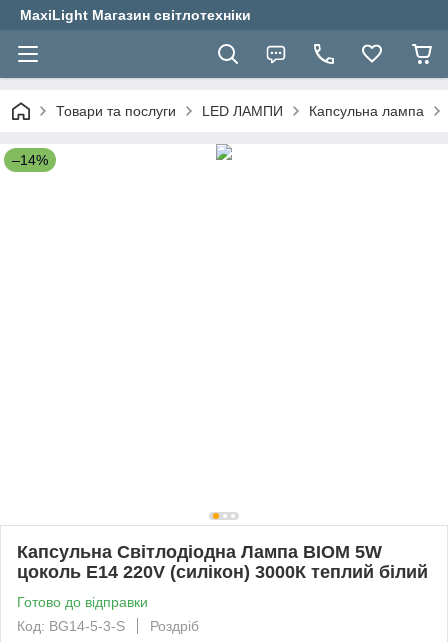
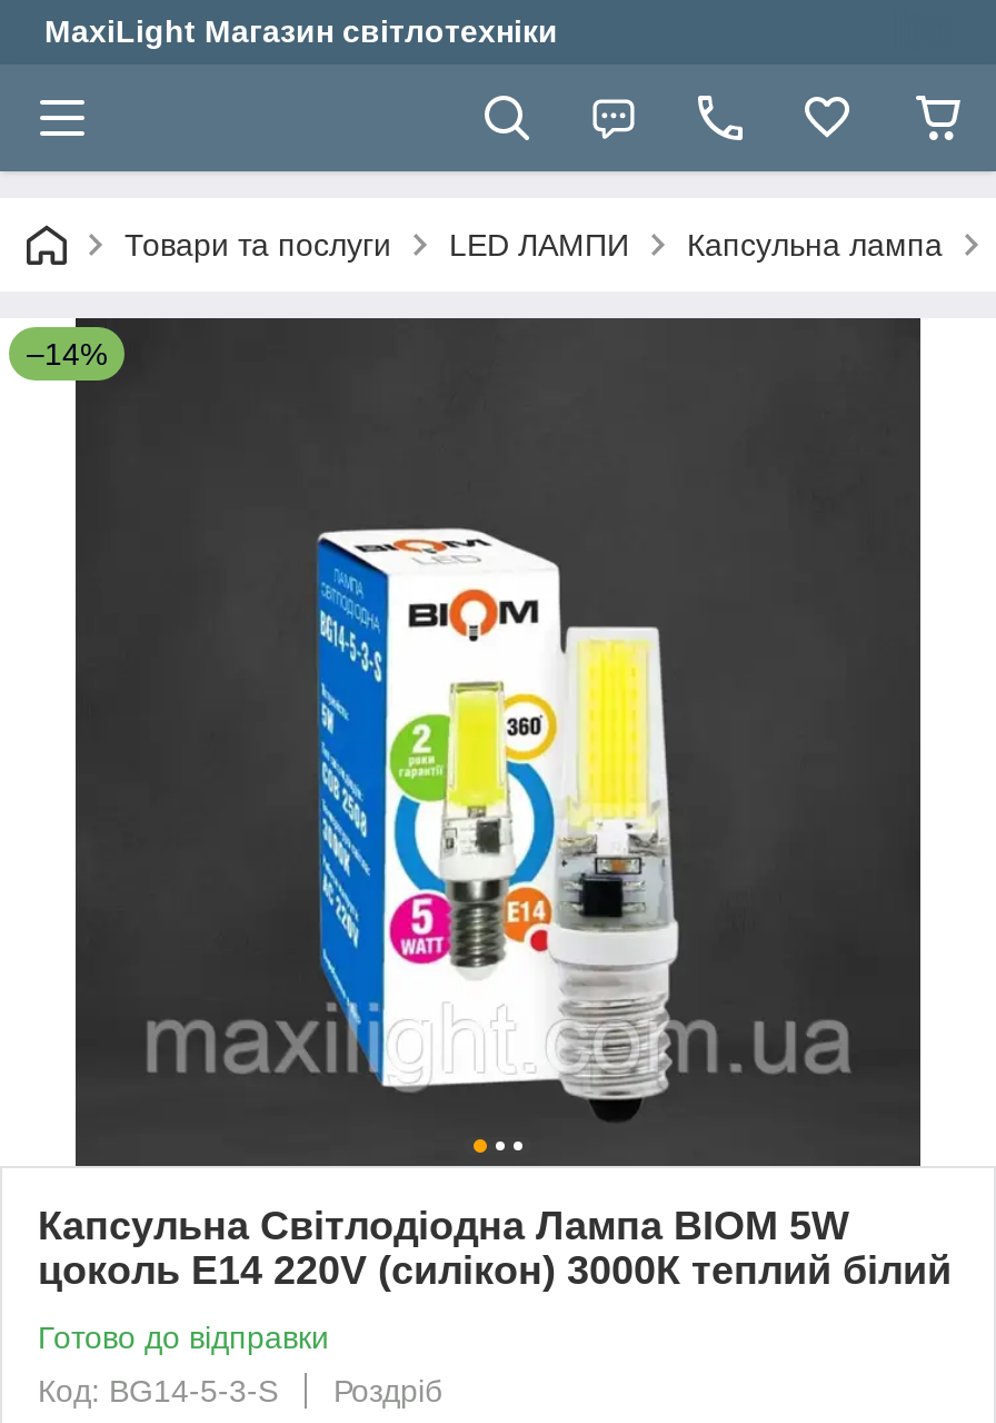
+ [image]
